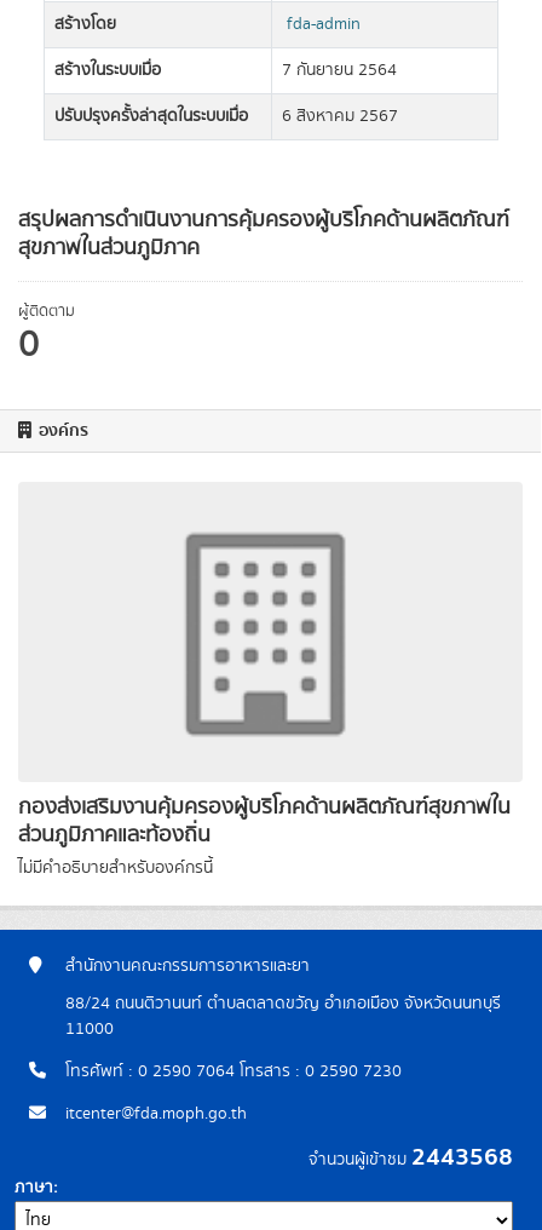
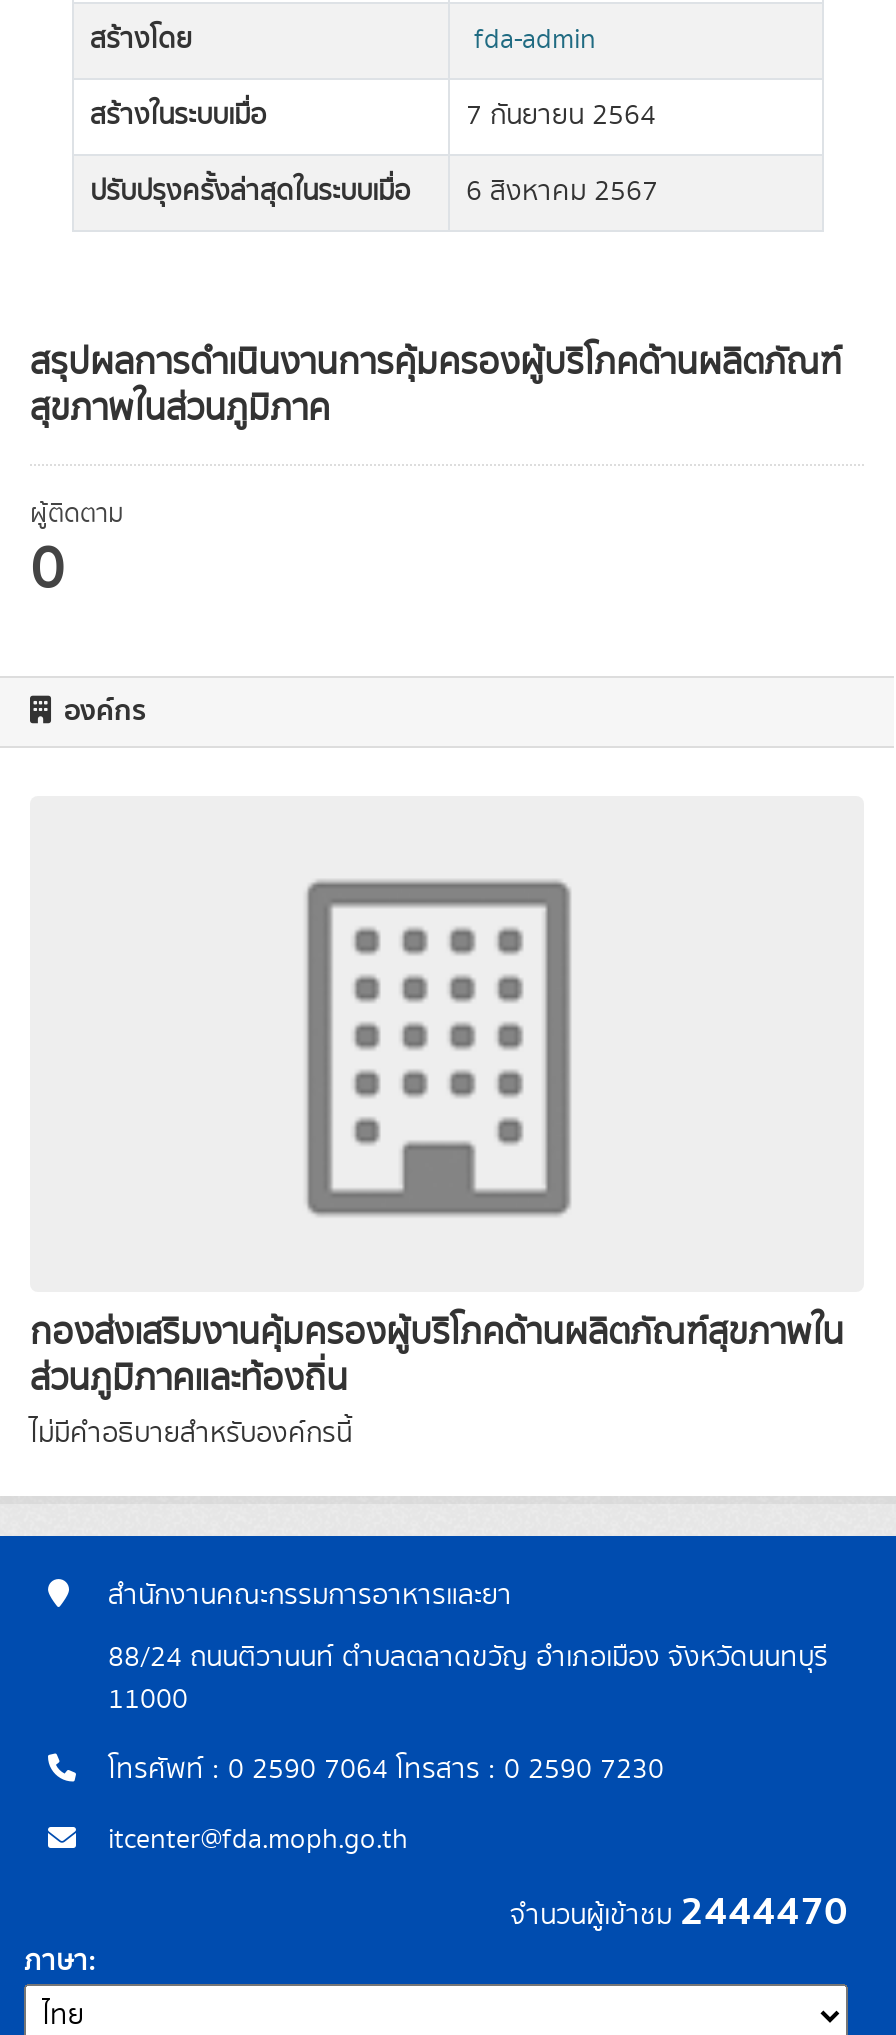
- จำนวนผู้เข้าชม2443568
+ จำนวนผู้เข้าชม2444470
